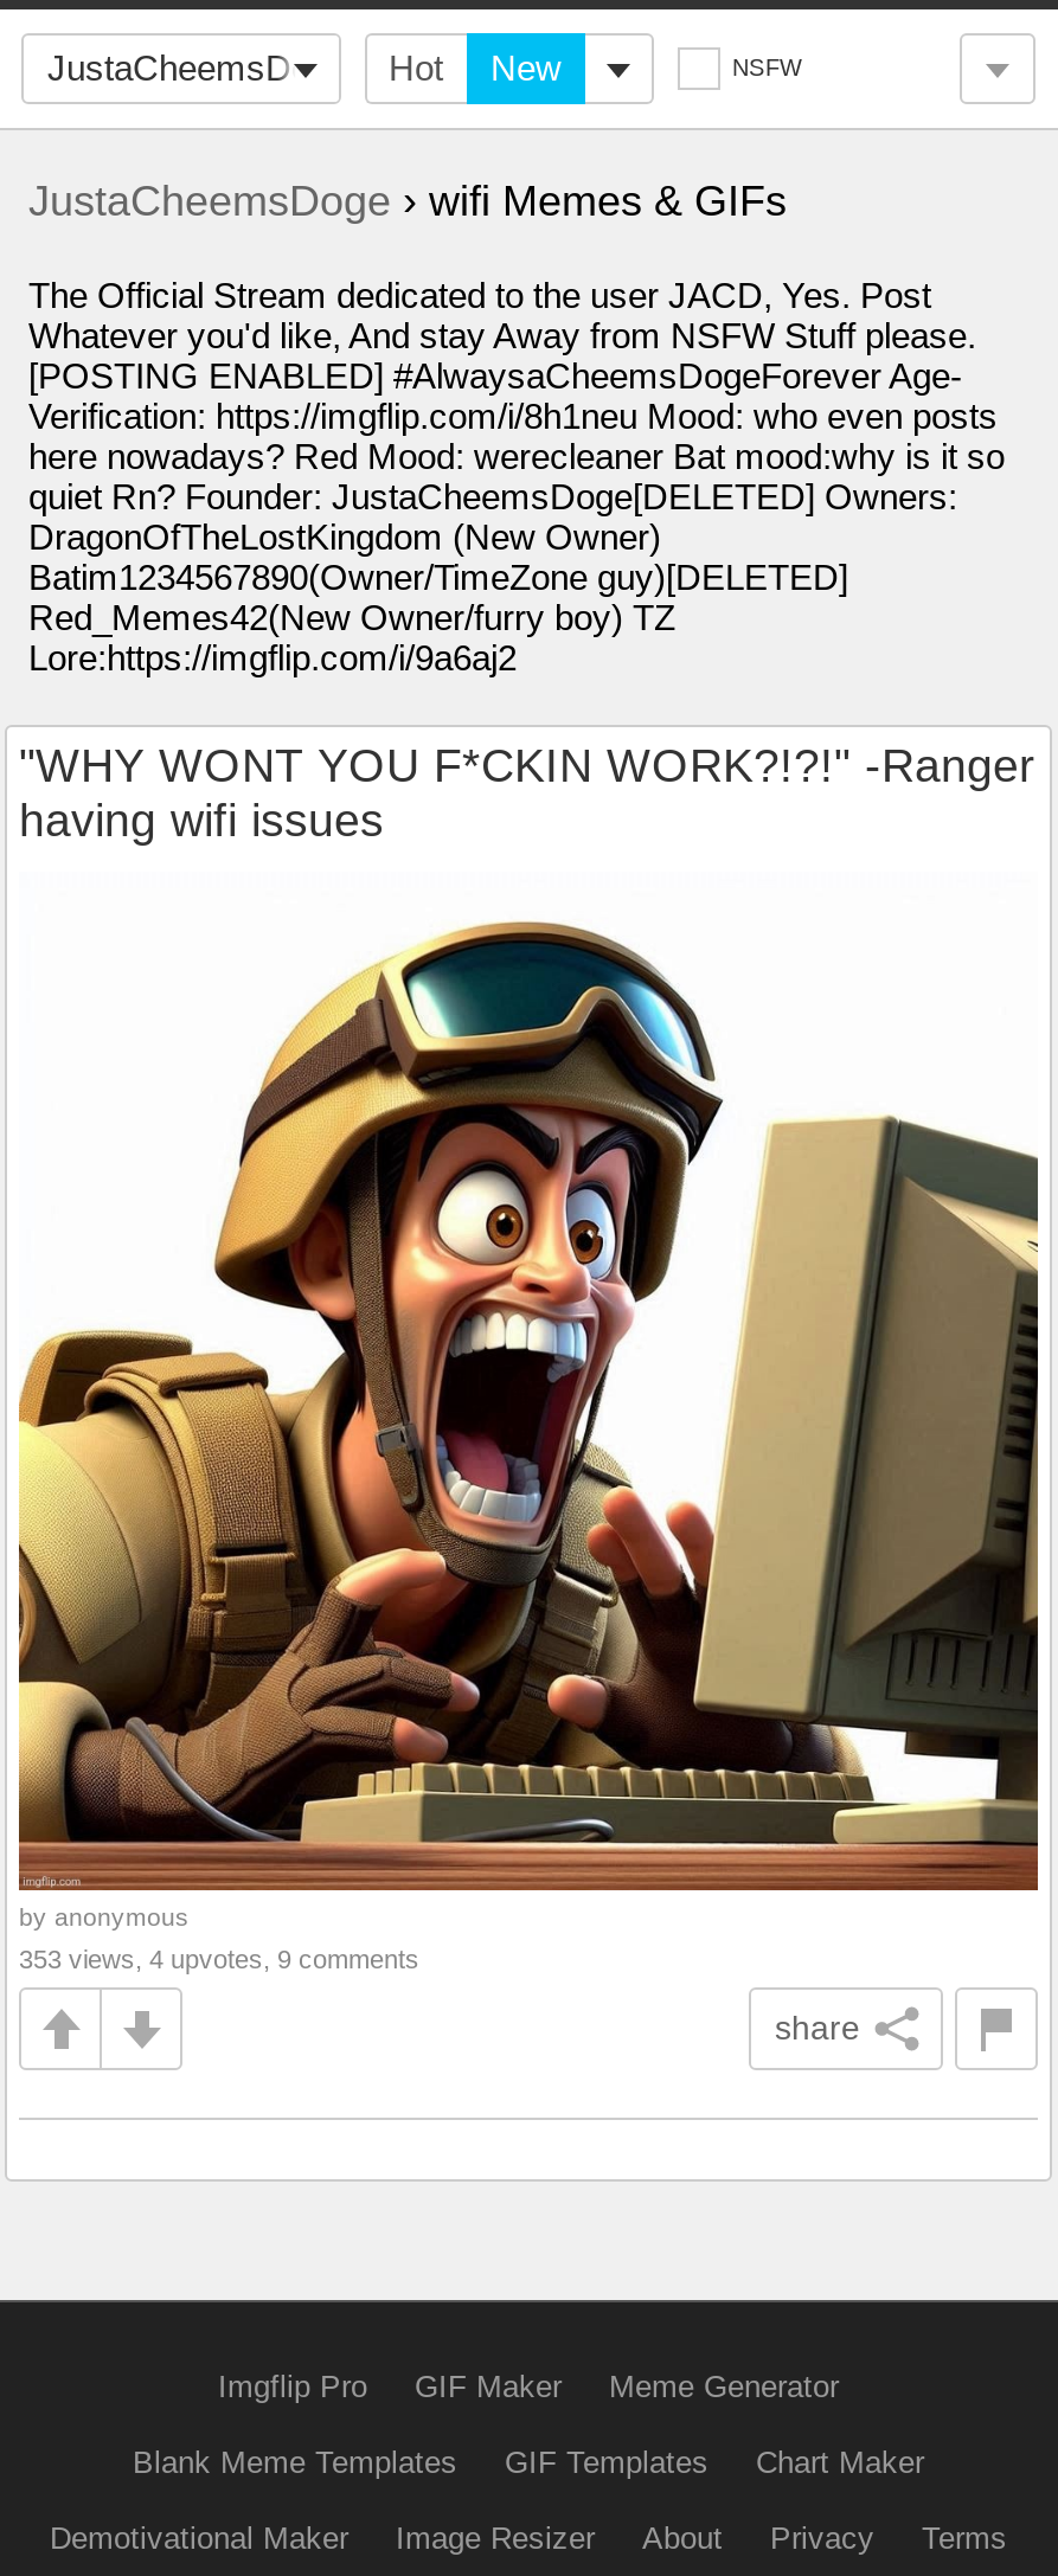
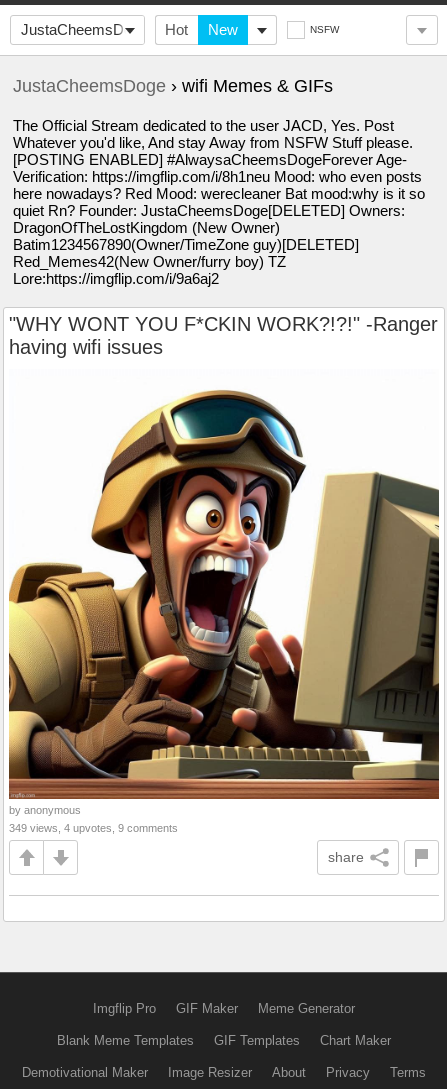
- 353 views, 4 upvotes, 9 comments
+ 349 views, 4 upvotes, 9 comments
